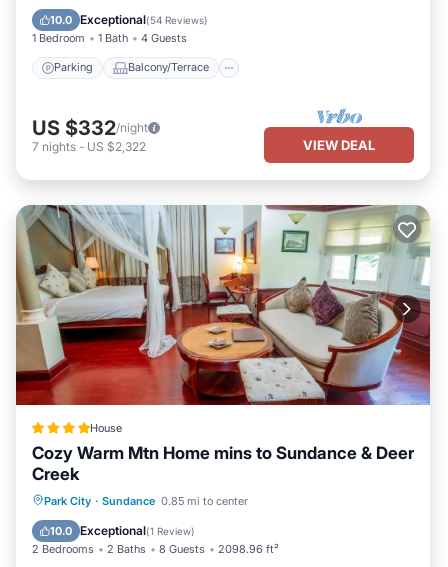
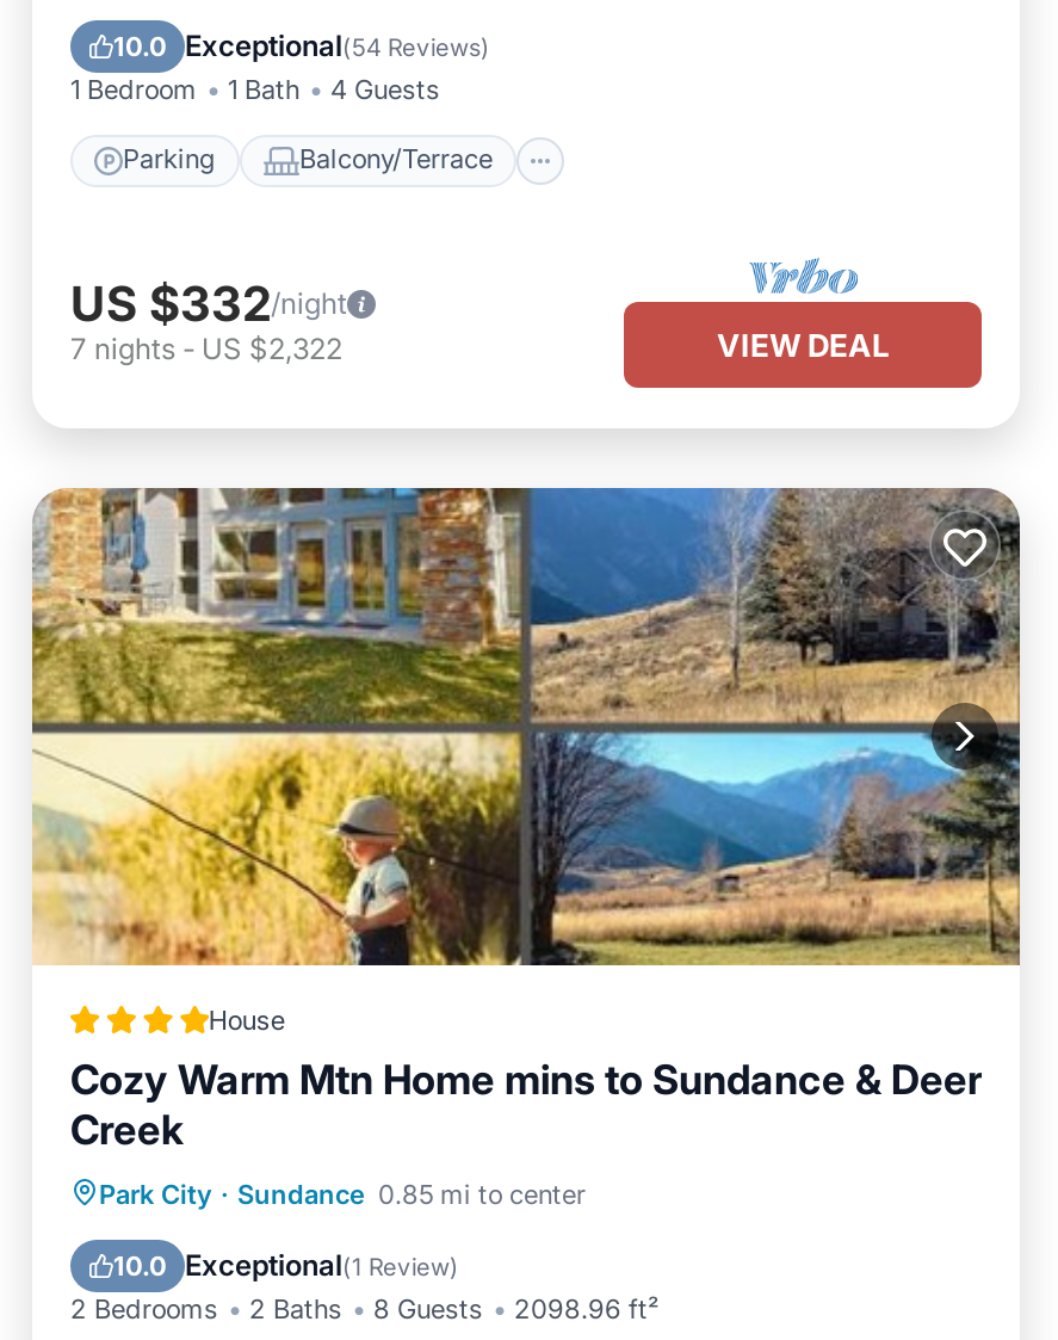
- [image]
+ [image]
